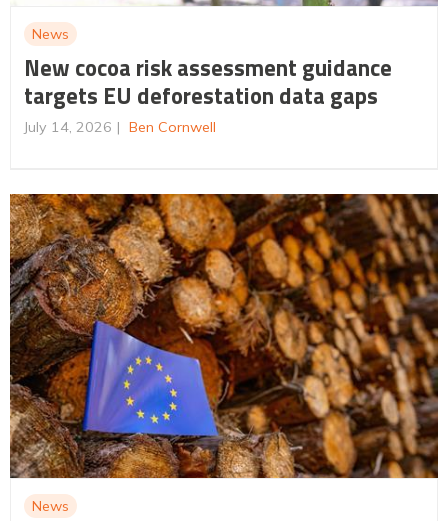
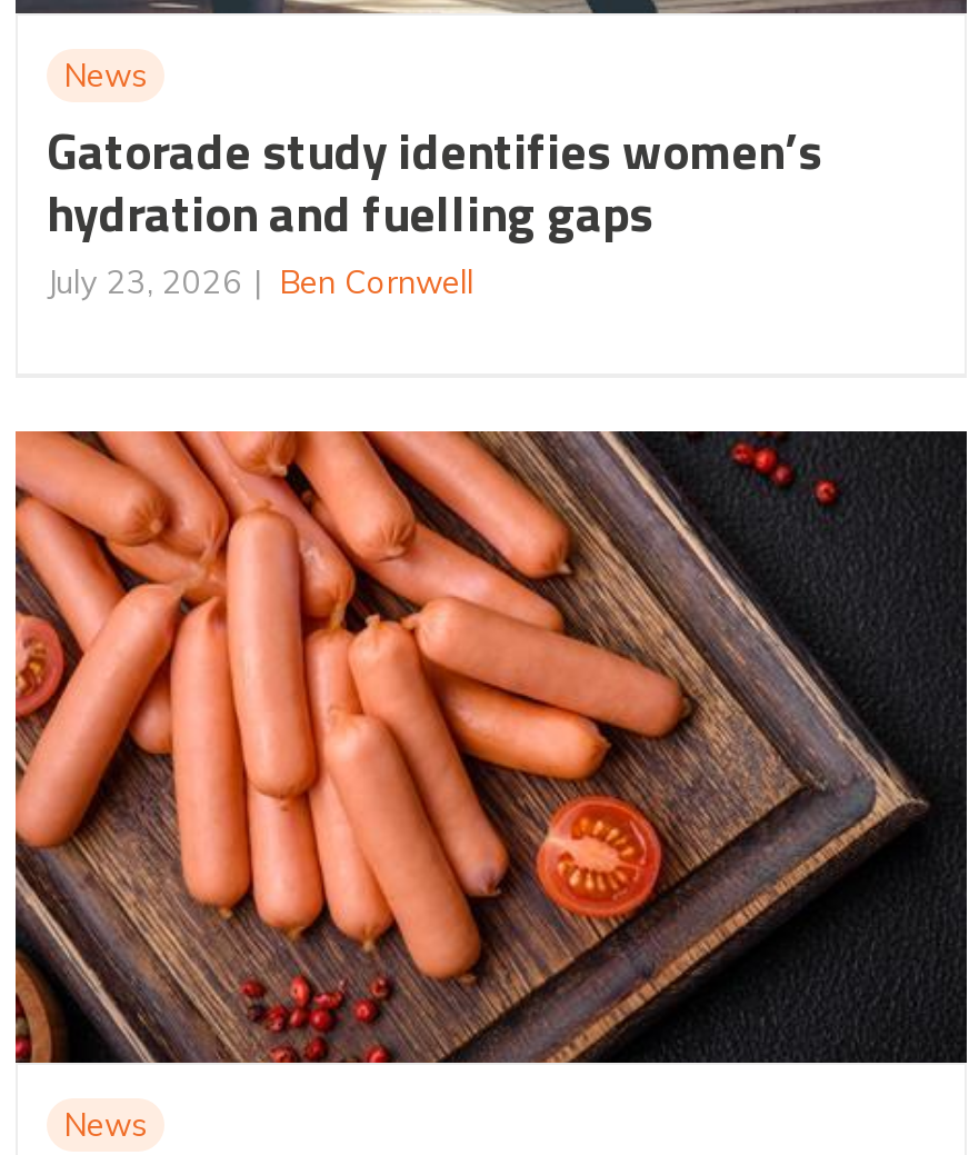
- New cocoa risk assessment guidance
- targets EU deforestation data gaps
- July 14, 2026
+ Gatorade study identifies women’s
+ hydration and fuelling gaps
+ July 23, 2026

- [image]
+ [image]
